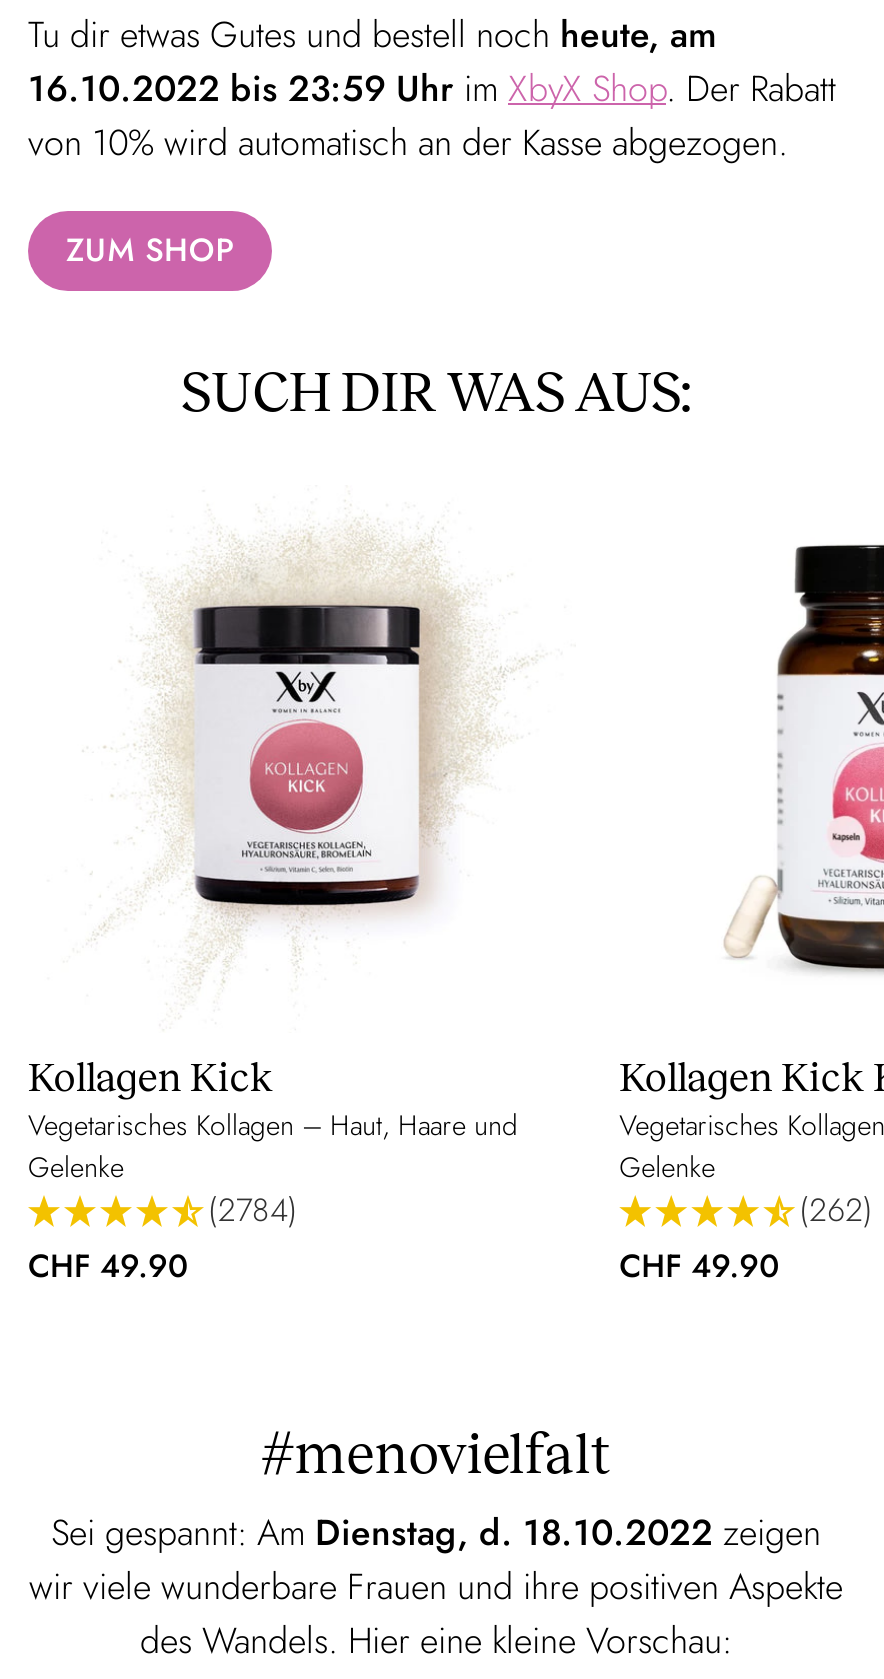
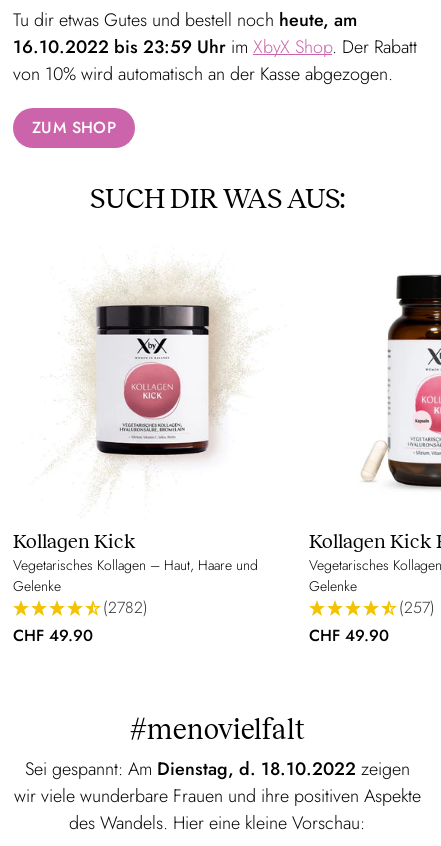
- (2784)
+ (2782)

- (262)
+ (257)
